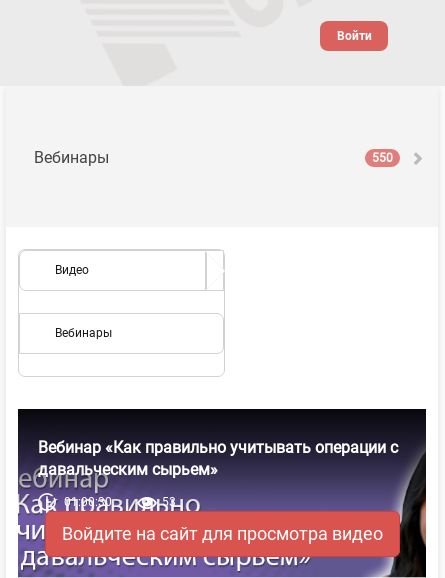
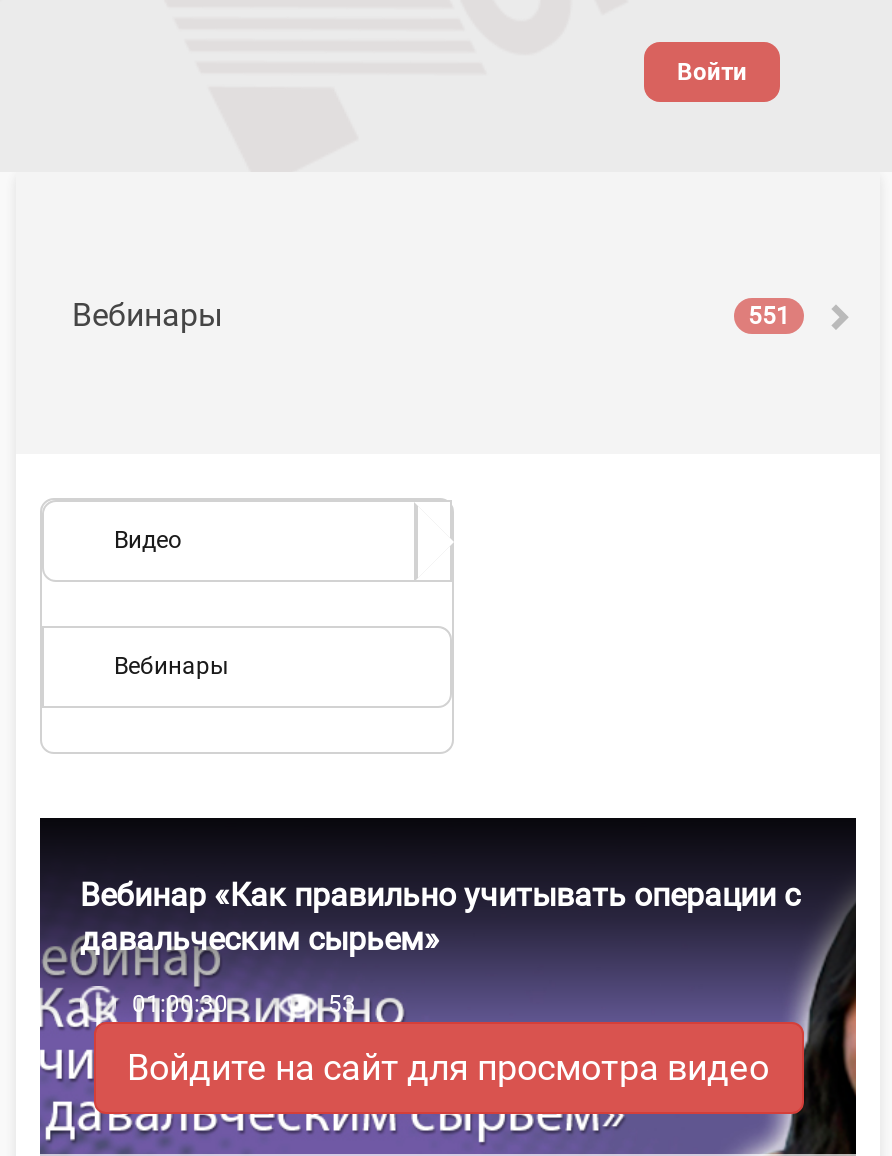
- 550
+ 551
